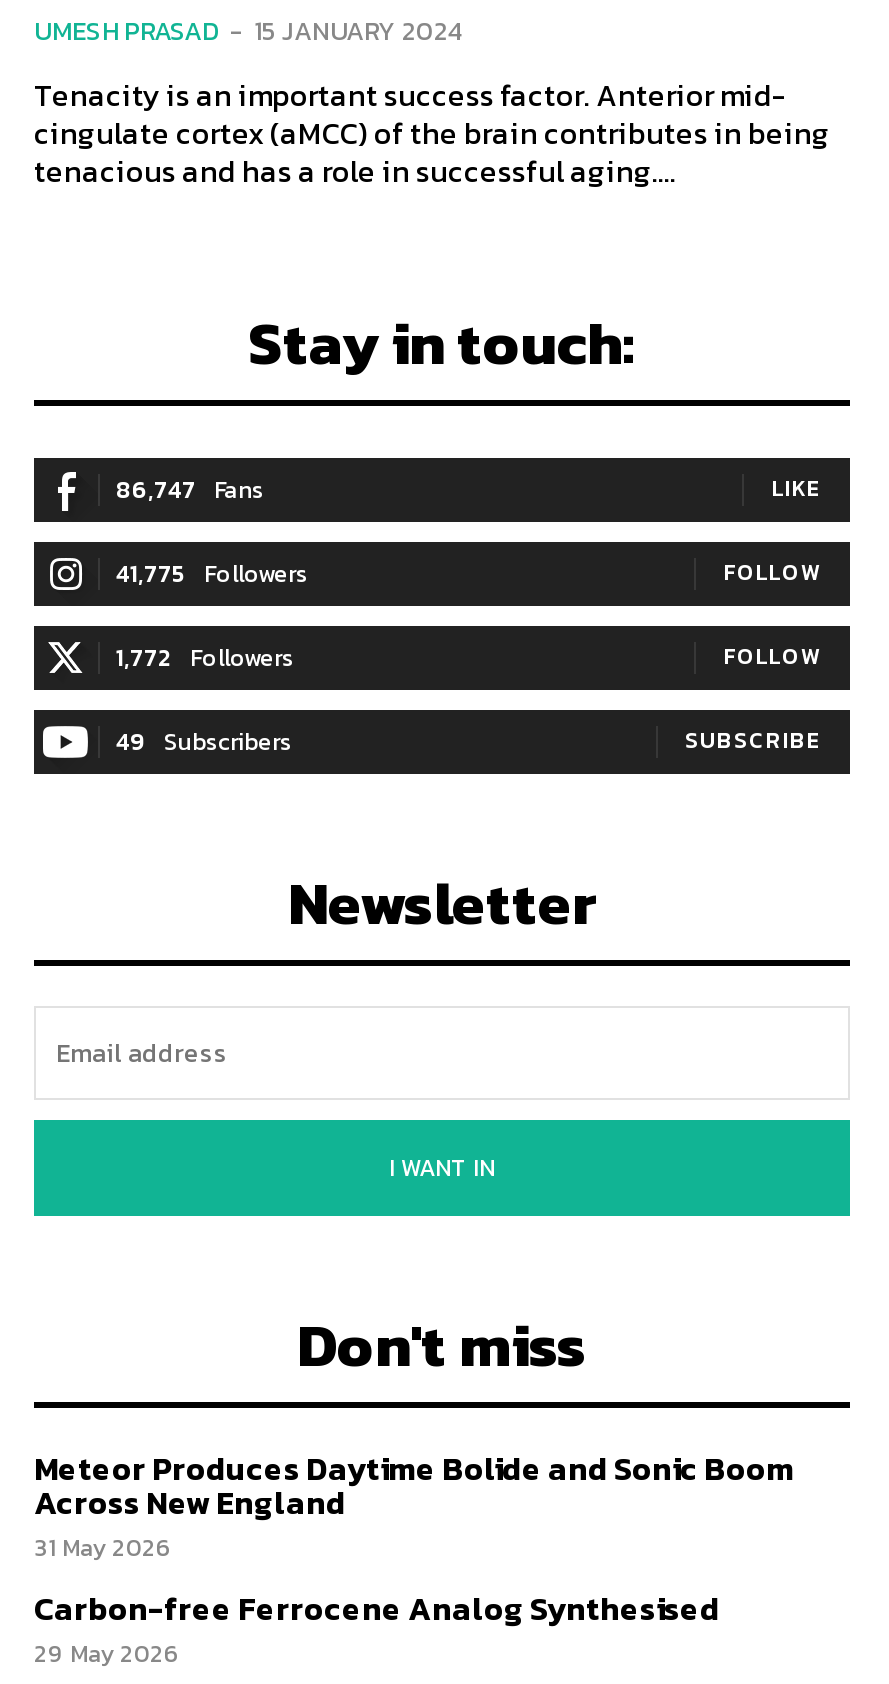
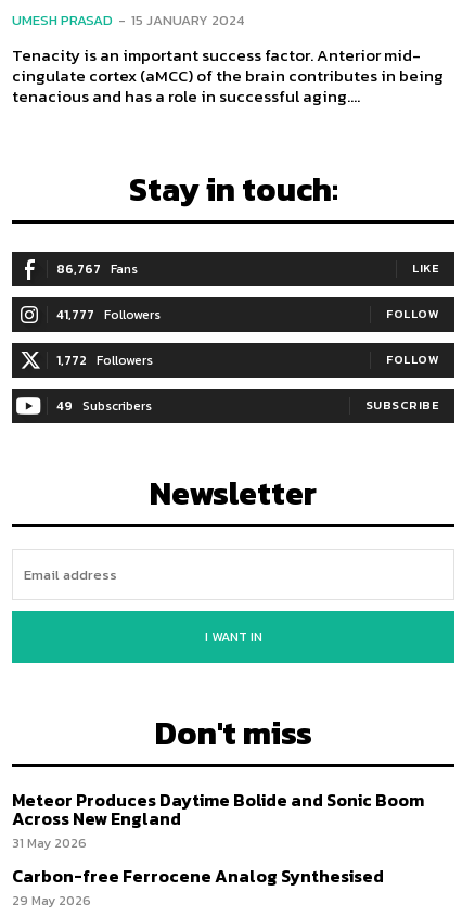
- 86,747 Fans
+ 86,767 Fans

- 41,775 Followers
+ 41,777 Followers
